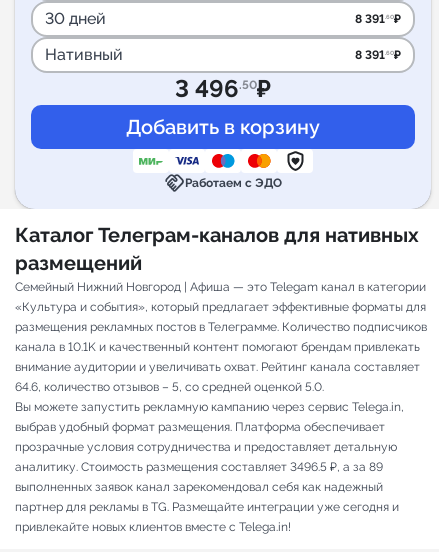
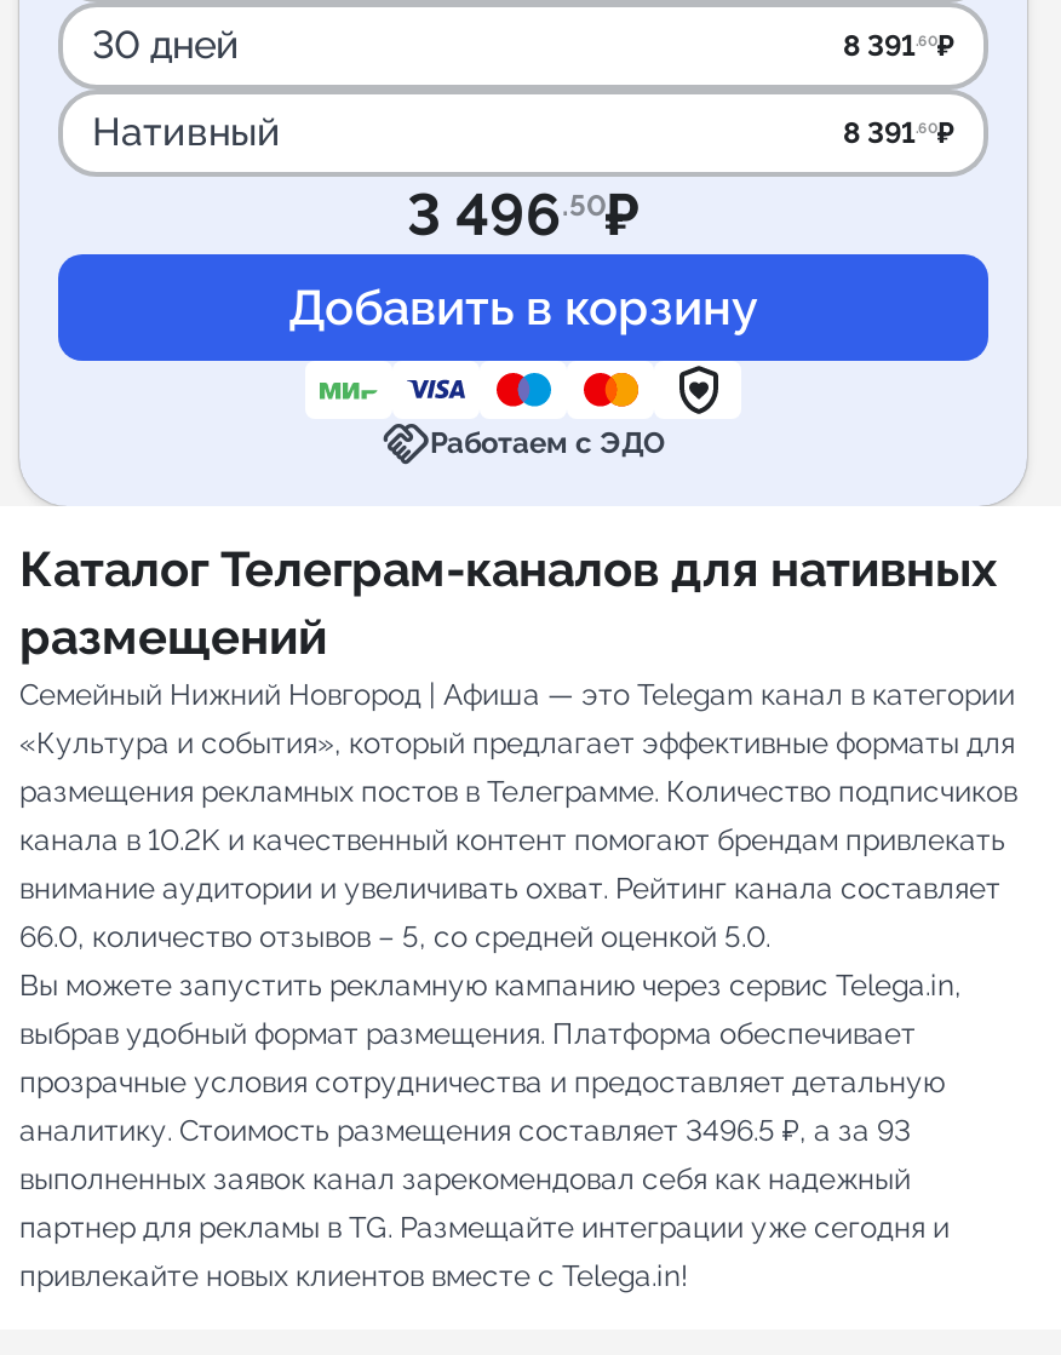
- канала в 10.1K и качественный контент помогают брендам привлекать
+ канала в 10.2K и качественный контент помогают брендам привлекать

- 64.6, количество отзывов – 5, со средней оценкой 5.0.
+ 66.0, количество отзывов – 5, со средней оценкой 5.0.

- аналитику. Стоимость размещения составляет 3496.5 ₽, а за 89
+ аналитику. Стоимость размещения составляет 3496.5 ₽, а за 93
